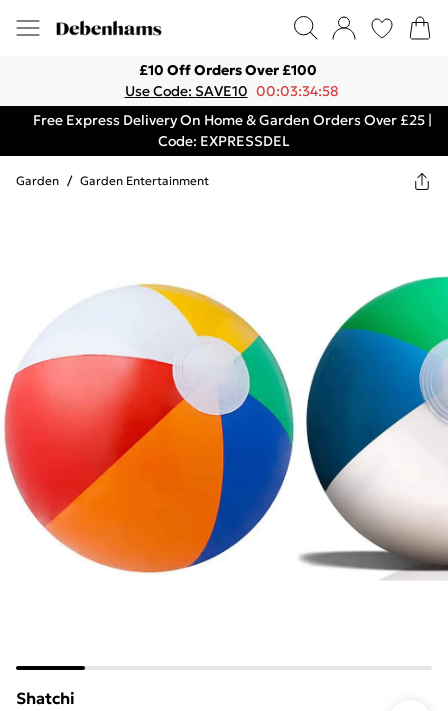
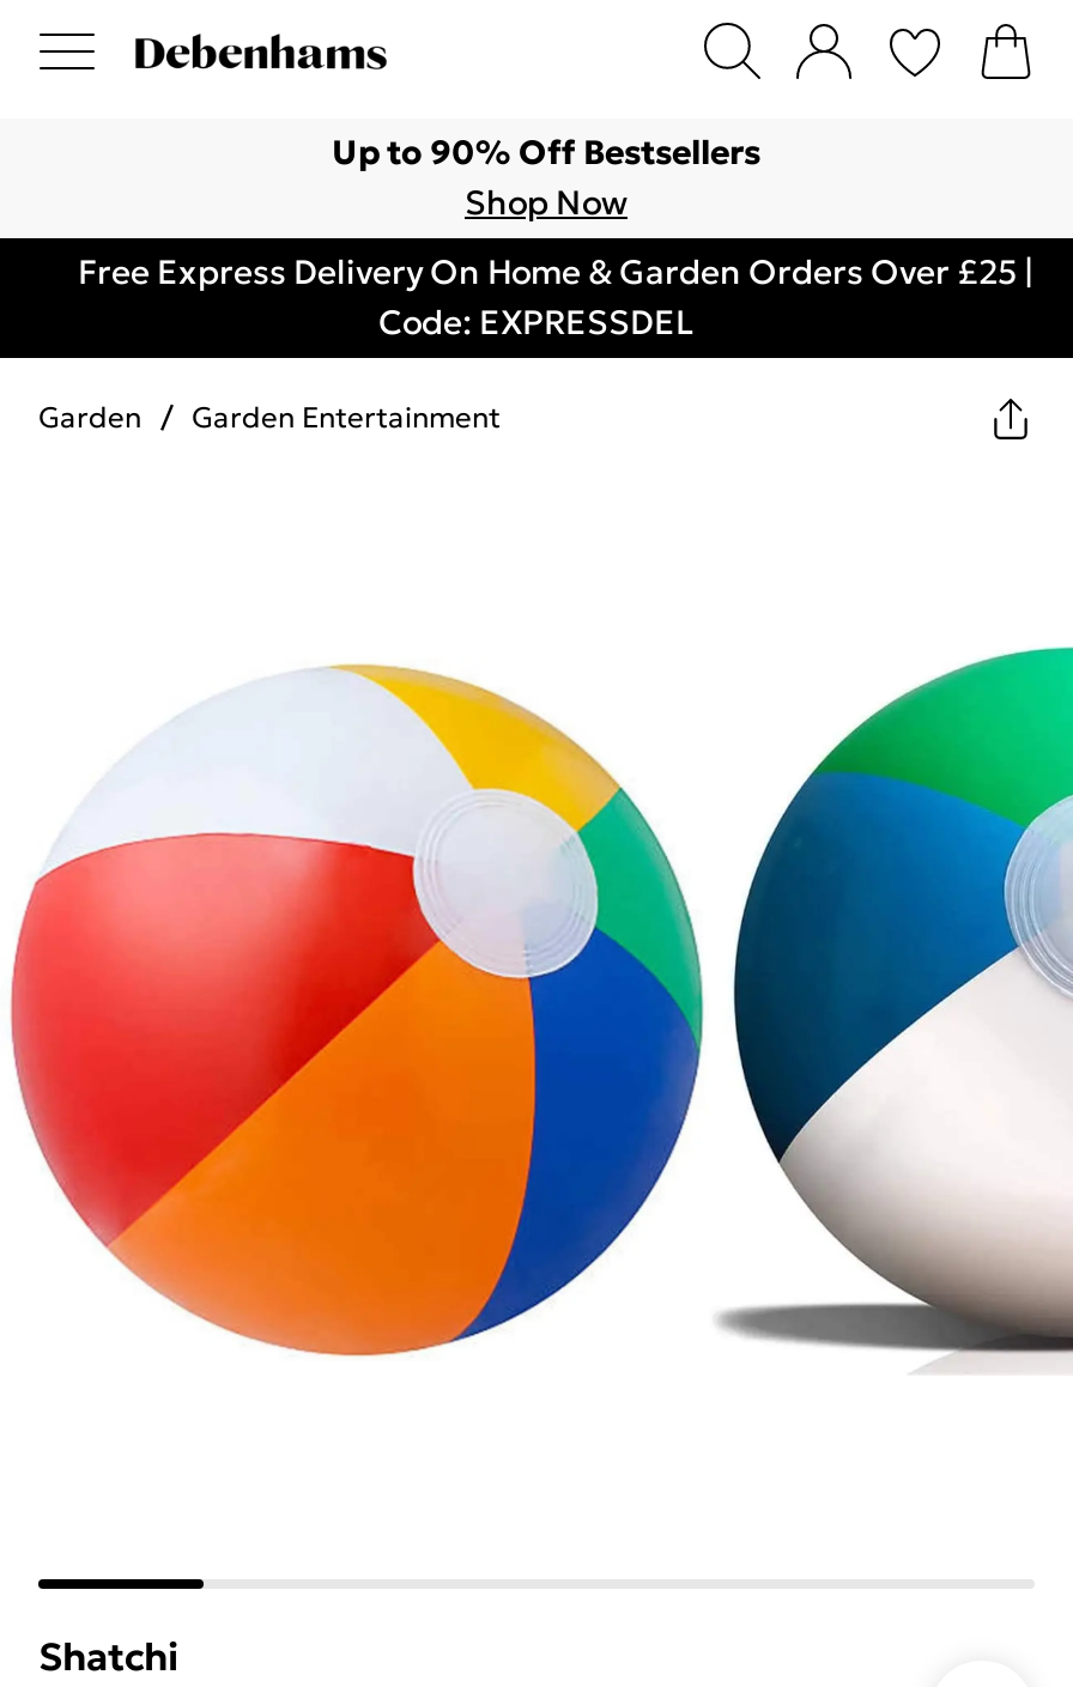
- £10 Off Orders Over £100
- Use Code: SAVE10 00:03:34:58
+ Up to 90% Off Bestsellers
+ Shop Now
